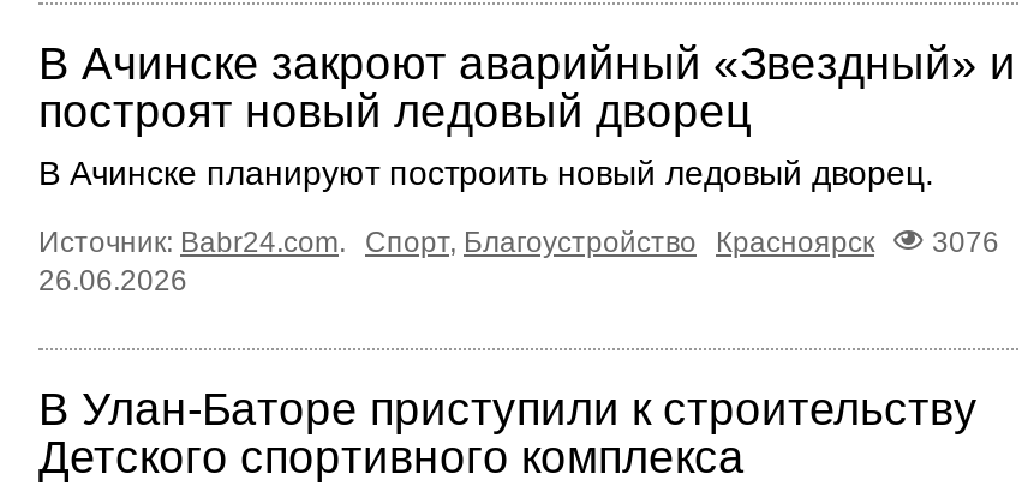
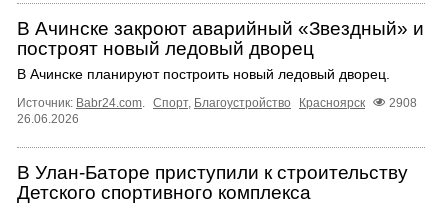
- Источник: Babr24.com. Спорт, Благоустройство Красноярск 3076
+ Источник: Babr24.com. Спорт, Благоустройство Красноярск 2908
